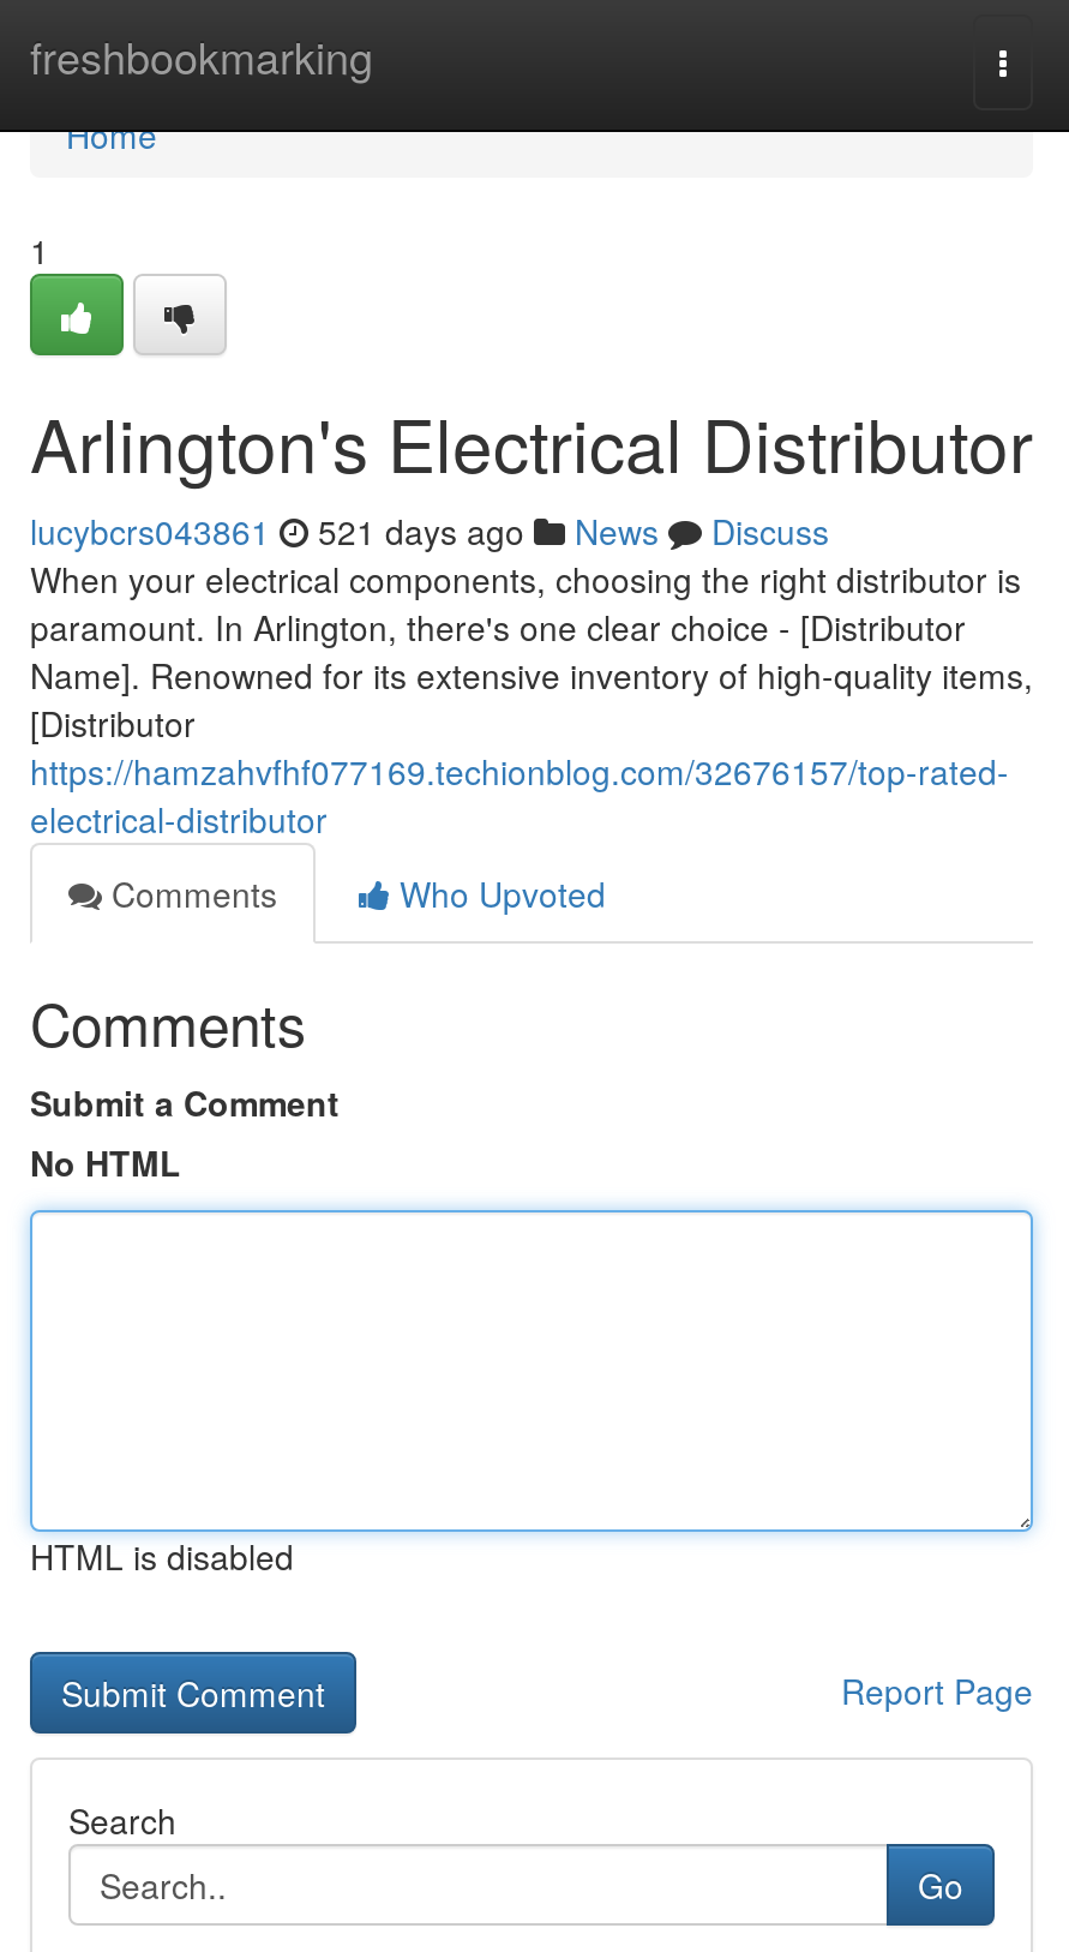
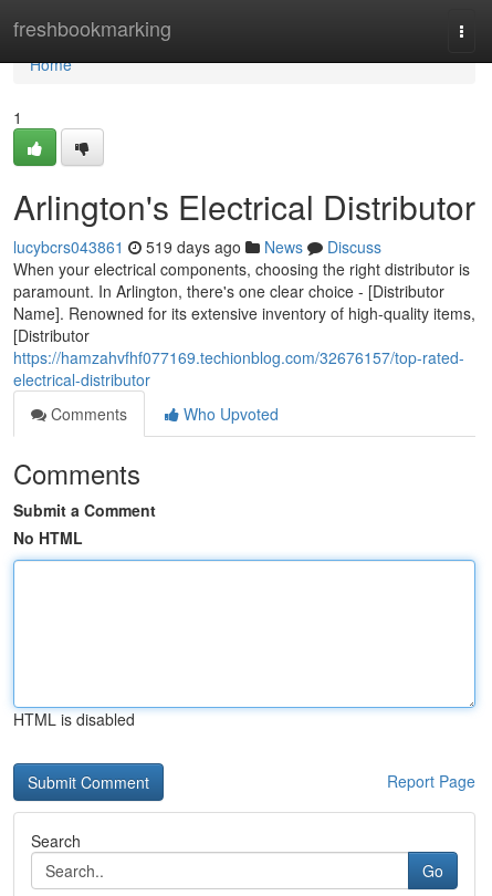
- lucybcrs043861 521 days ago News Discuss
+ lucybcrs043861 519 days ago News Discuss
